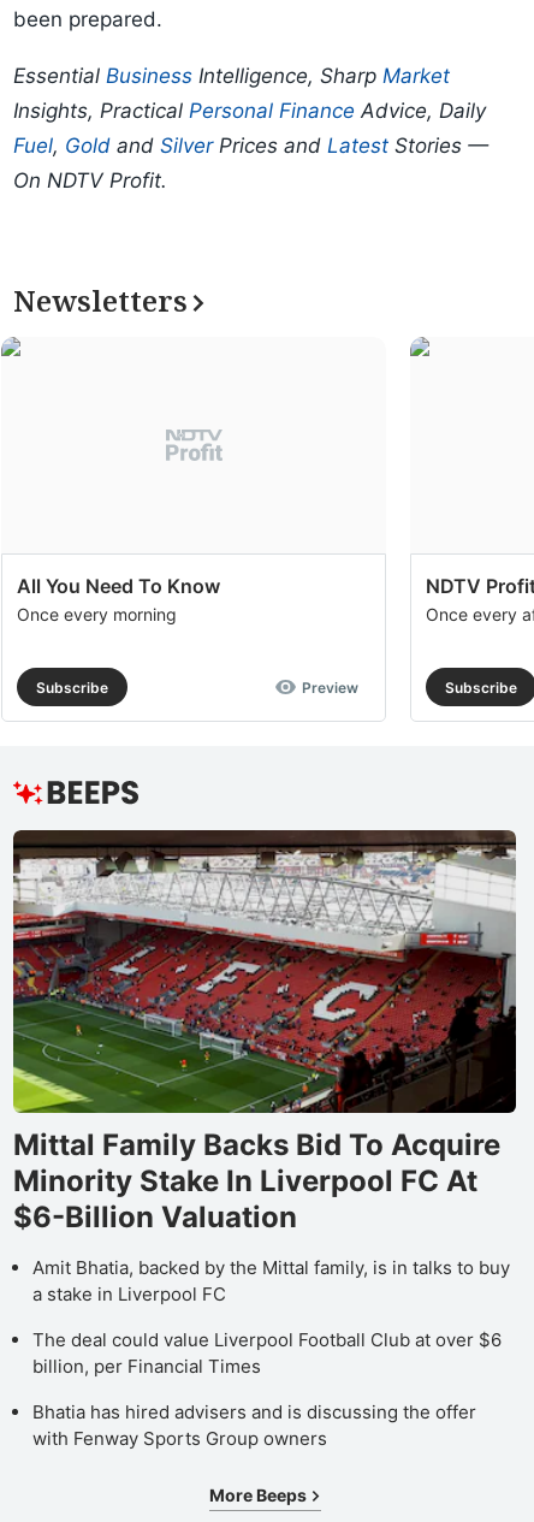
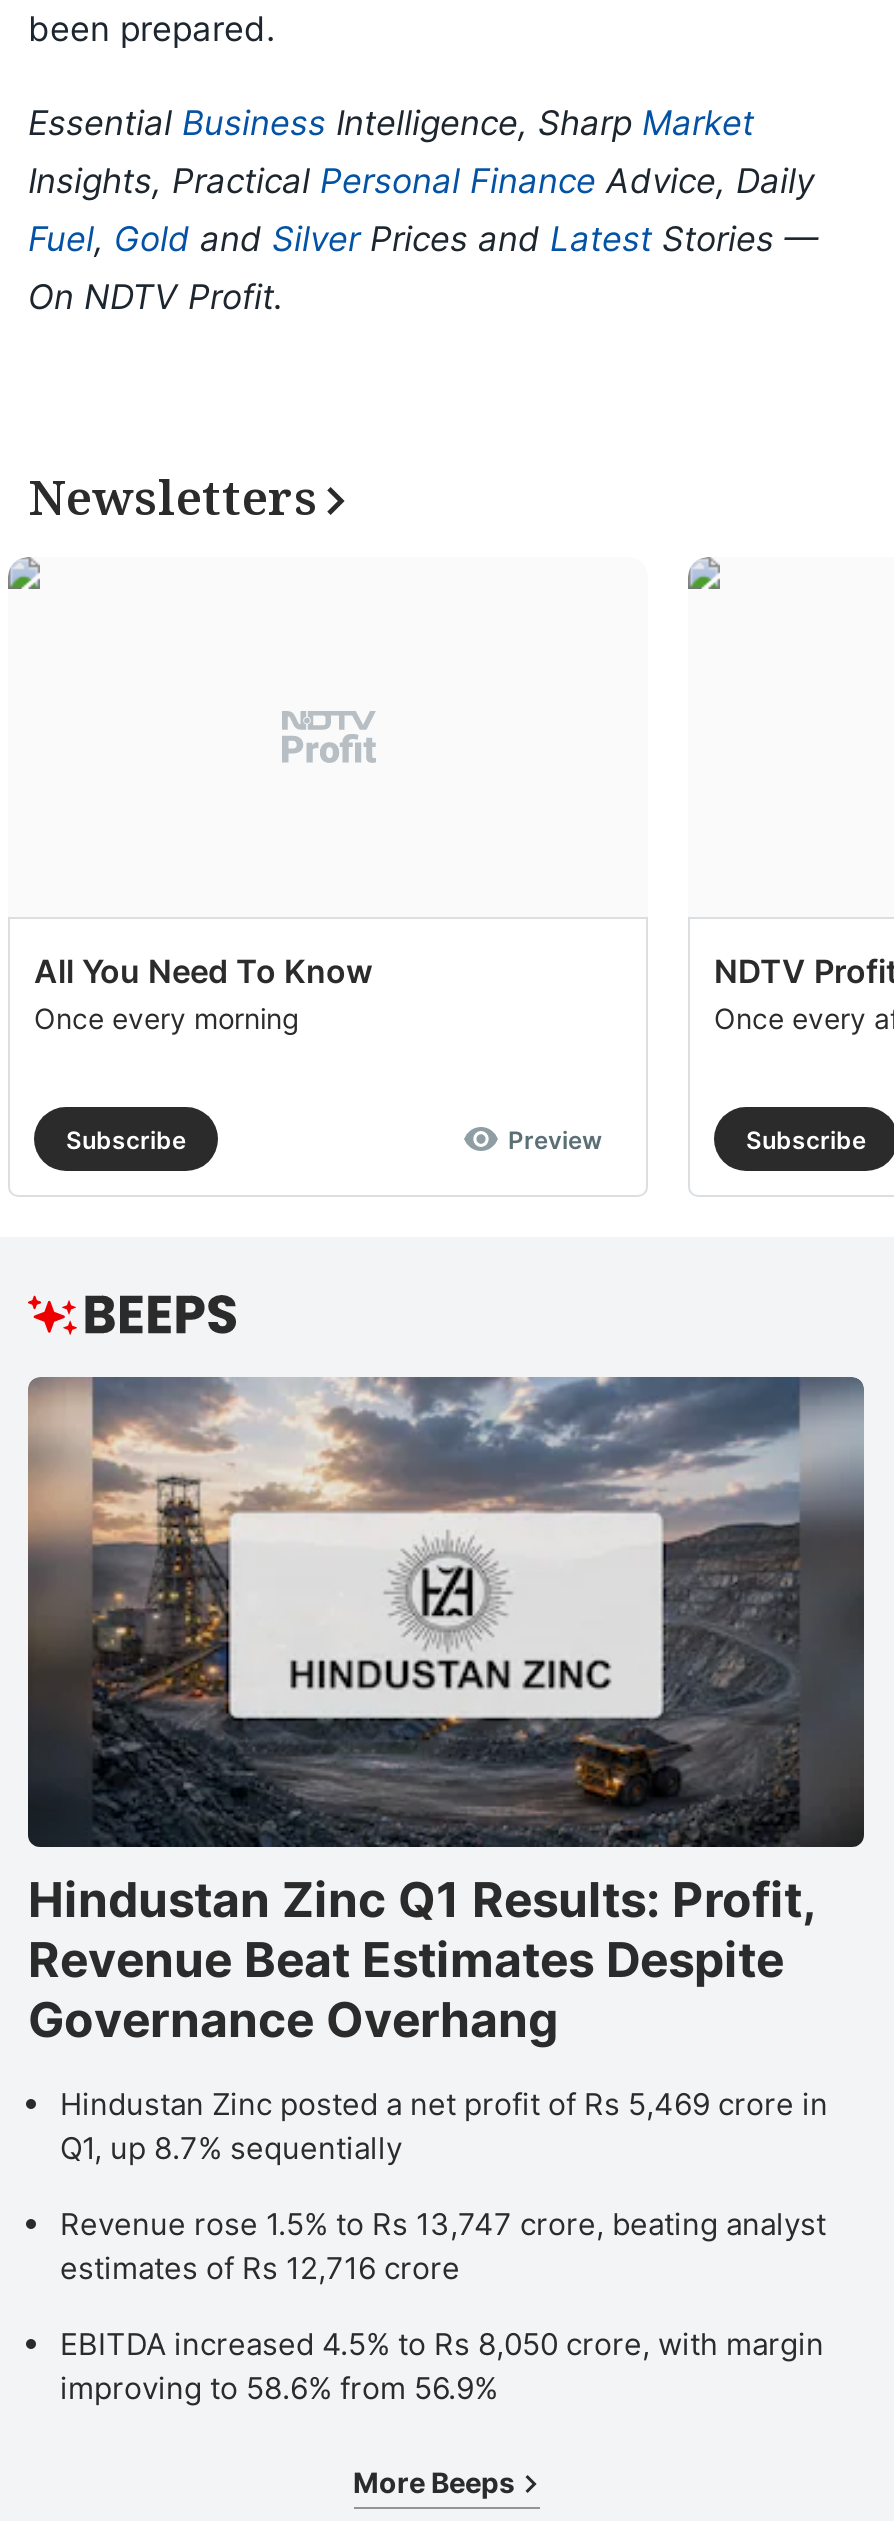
- [image]
- Mittal Family Backs Bid To Acquire
- Minority Stake In Liverpool FC At
- $6-Billion Valuation
+ [image]
+ Hindustan Zinc Q1 Results: Profit,
+ Revenue Beat Estimates Despite
+ Governance Overhang

- Amit Bhatia, backed by the Mittal family, is in talks to buy
- a stake in Liverpool FC
+ Hindustan Zinc posted a net profit of Rs 5,469 crore in
+ Q1, up 8.7% sequentially

- The deal could value Liverpool Football Club at over $6
- billion, per Financial Times
+ Revenue rose 1.5% to Rs 13,747 crore, beating analyst
+ estimates of Rs 12,716 crore

- Bhatia has hired advisers and is discussing the offer
- with Fenway Sports Group owners
+ EBITDA increased 4.5% to Rs 8,050 crore, with margin
+ improving to 58.6% from 56.9%
